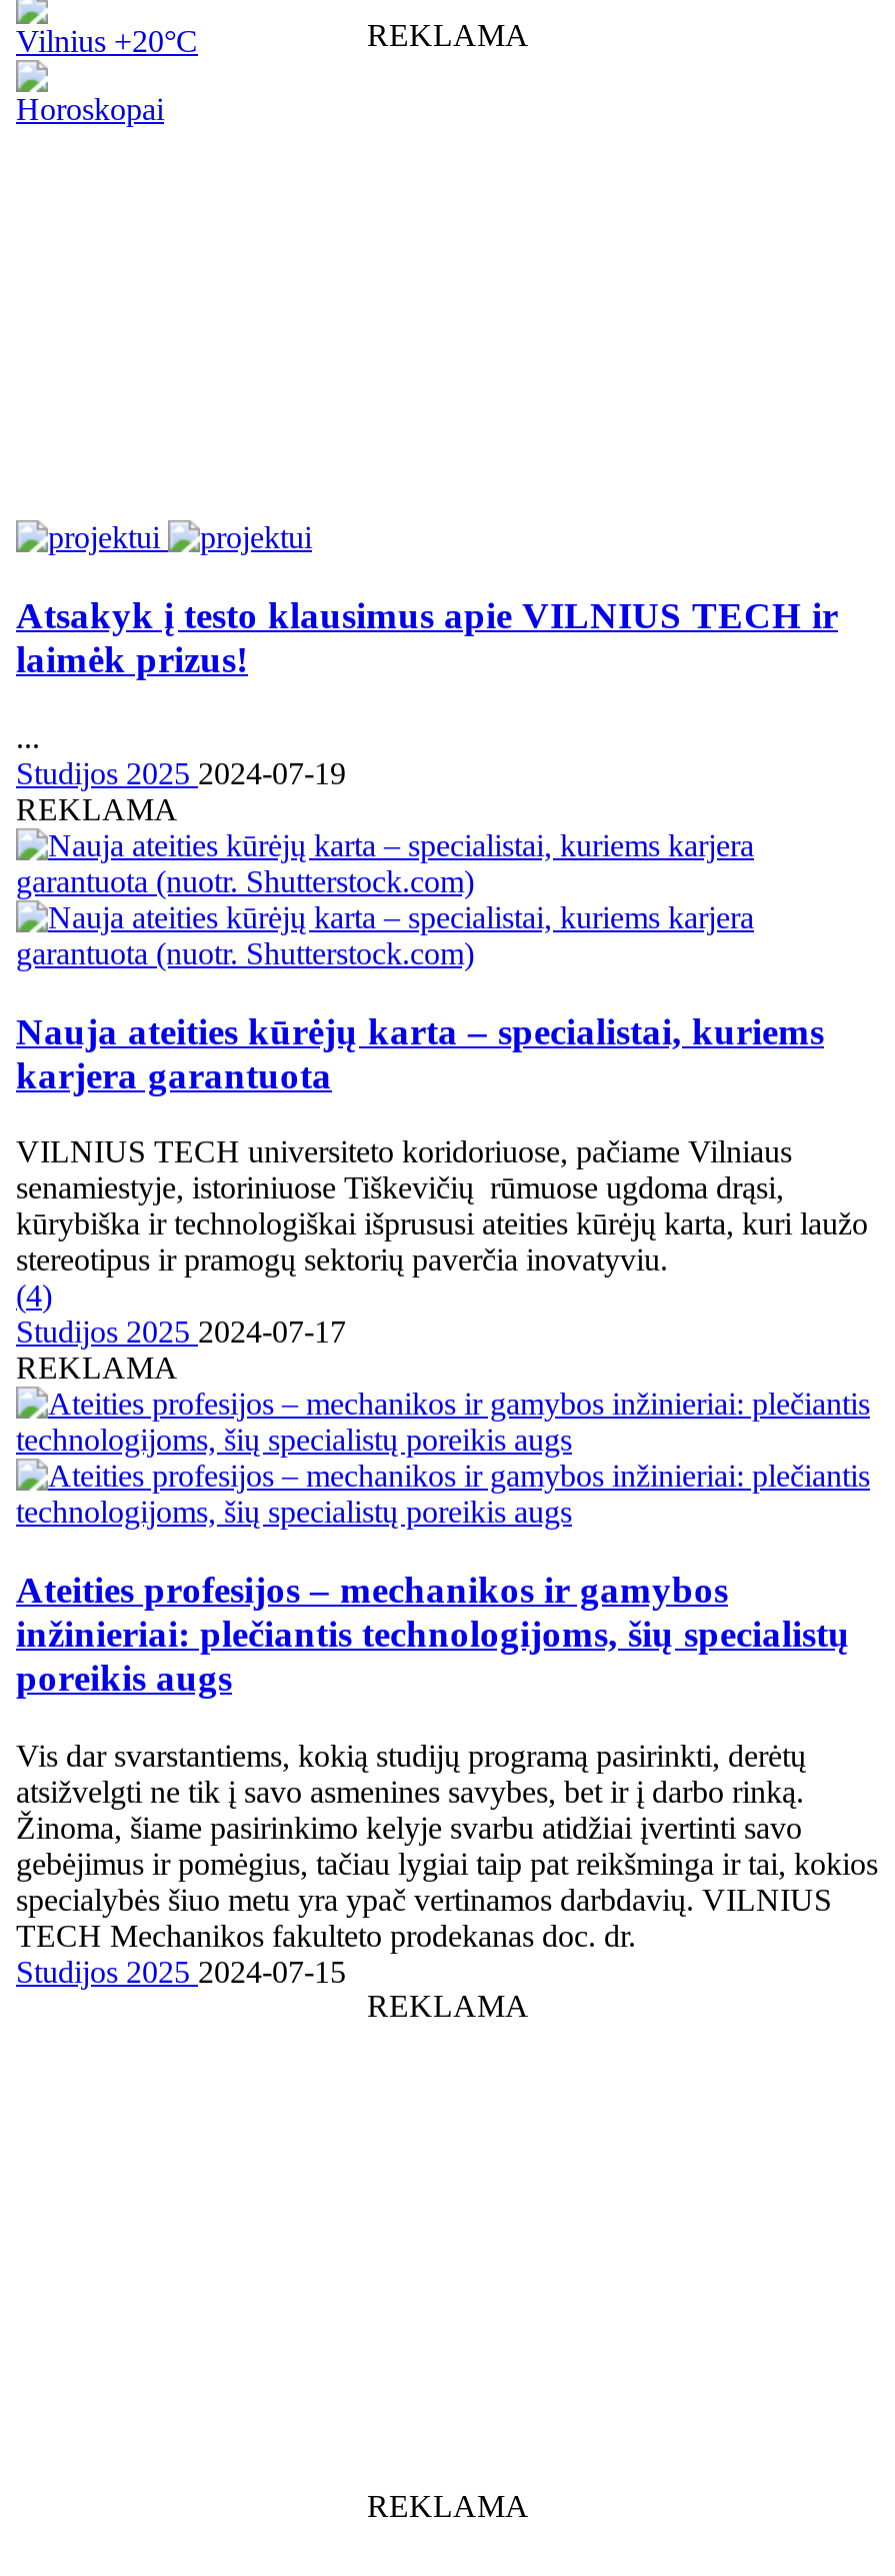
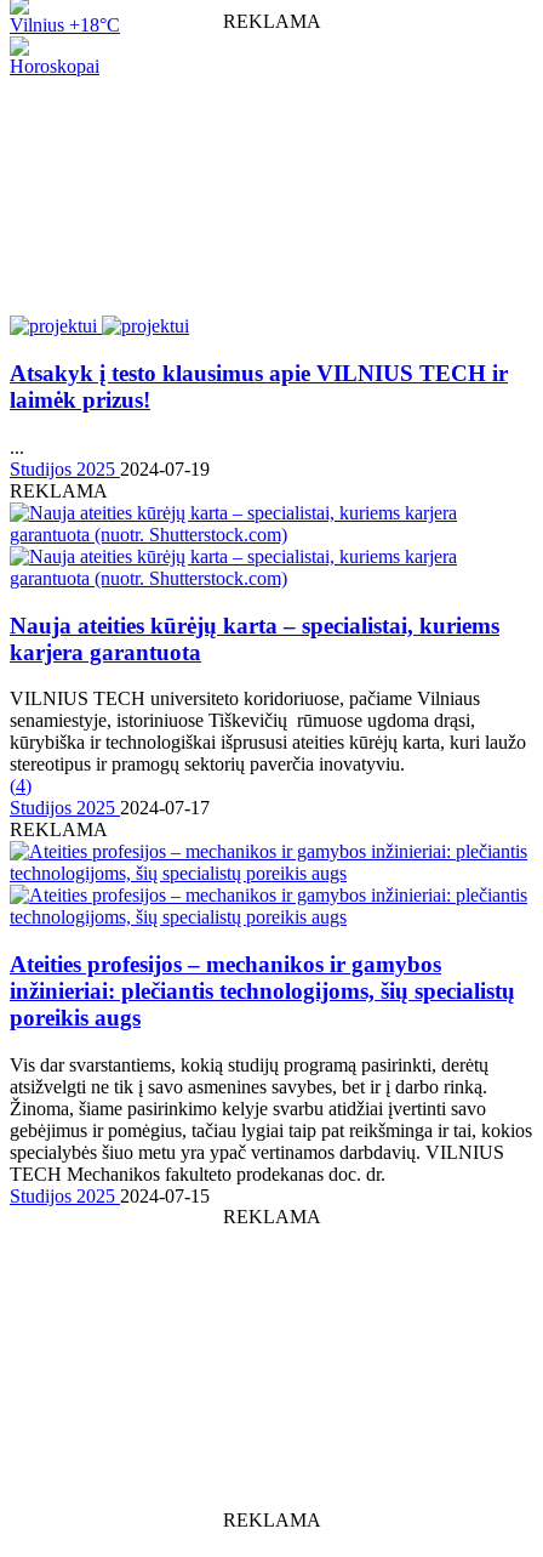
- Vilnius +20°C
+ Vilnius +18°C
